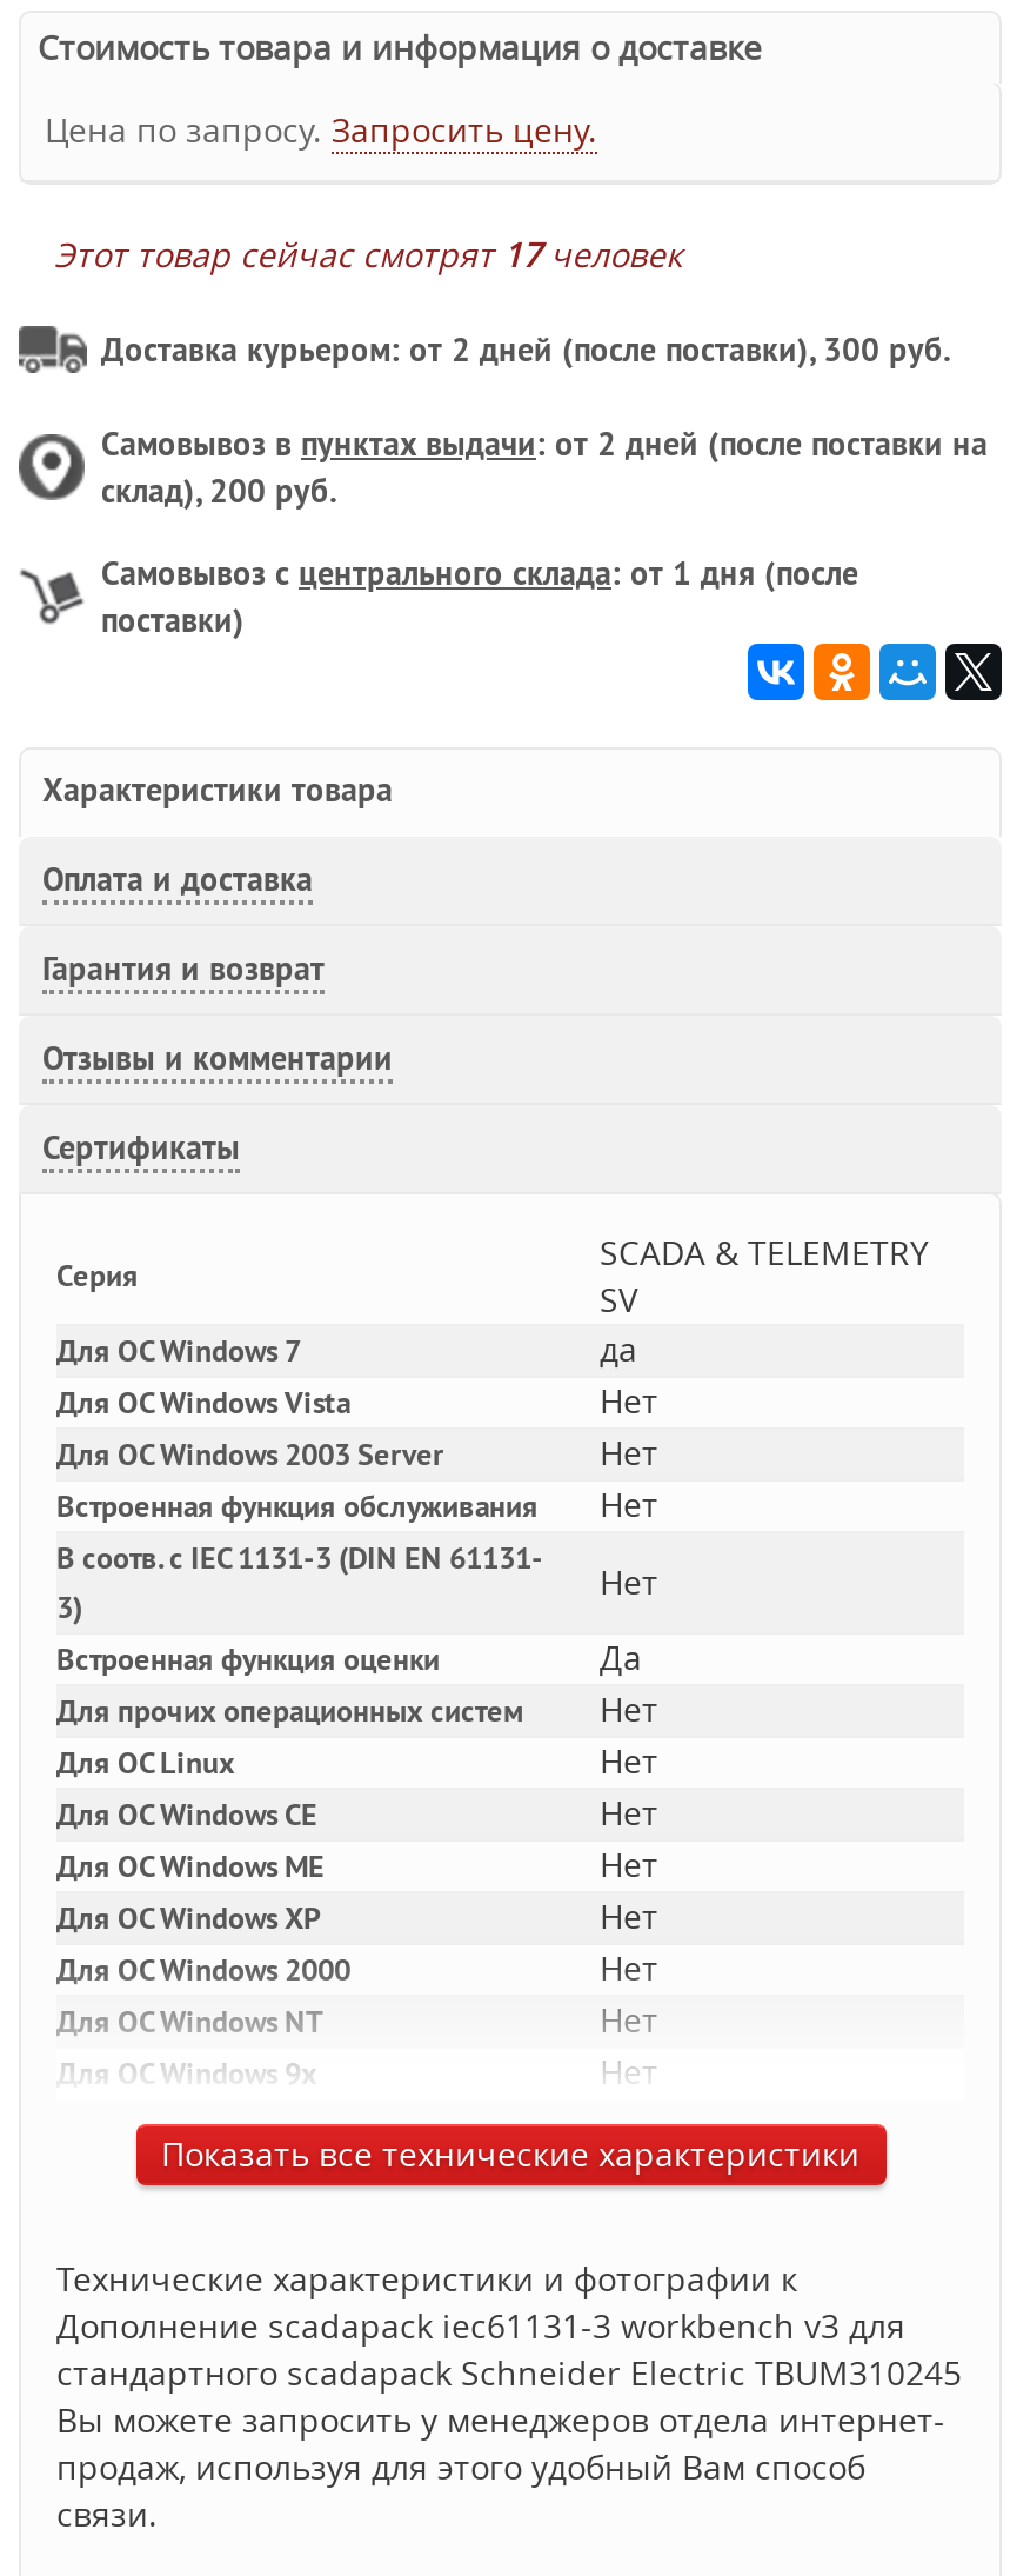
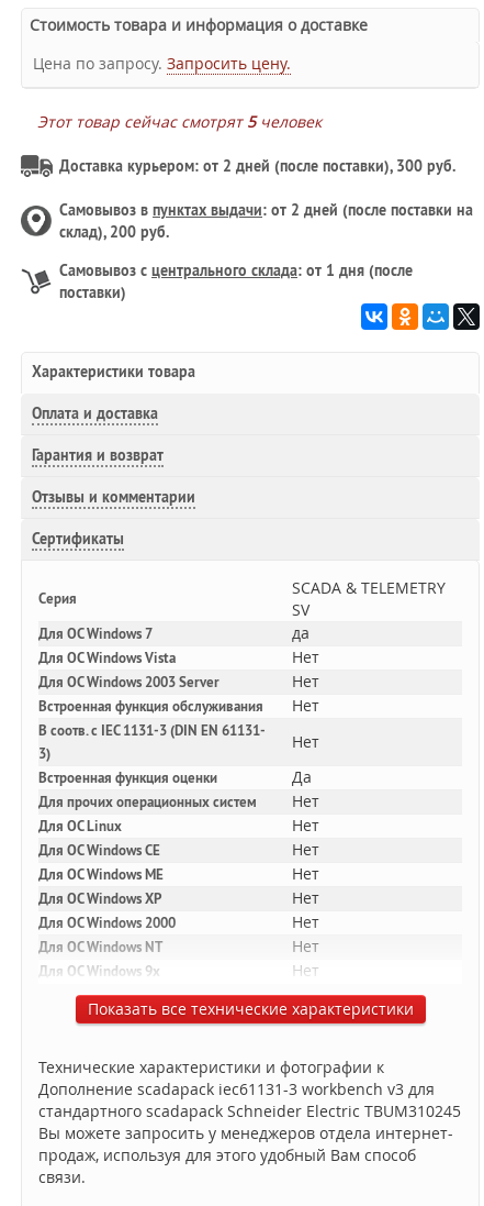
- Этот товар сейчас смотрят 17 человек
+ Этот товар сейчас смотрят 5 человек
